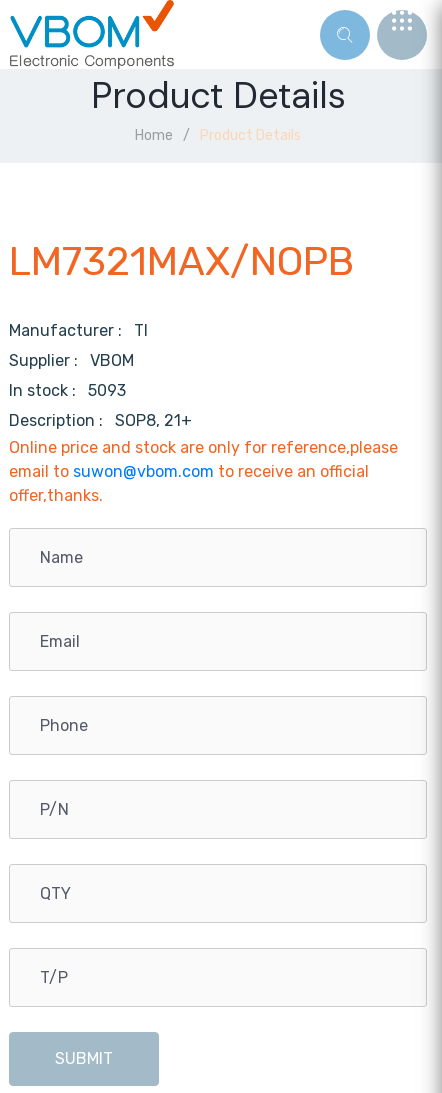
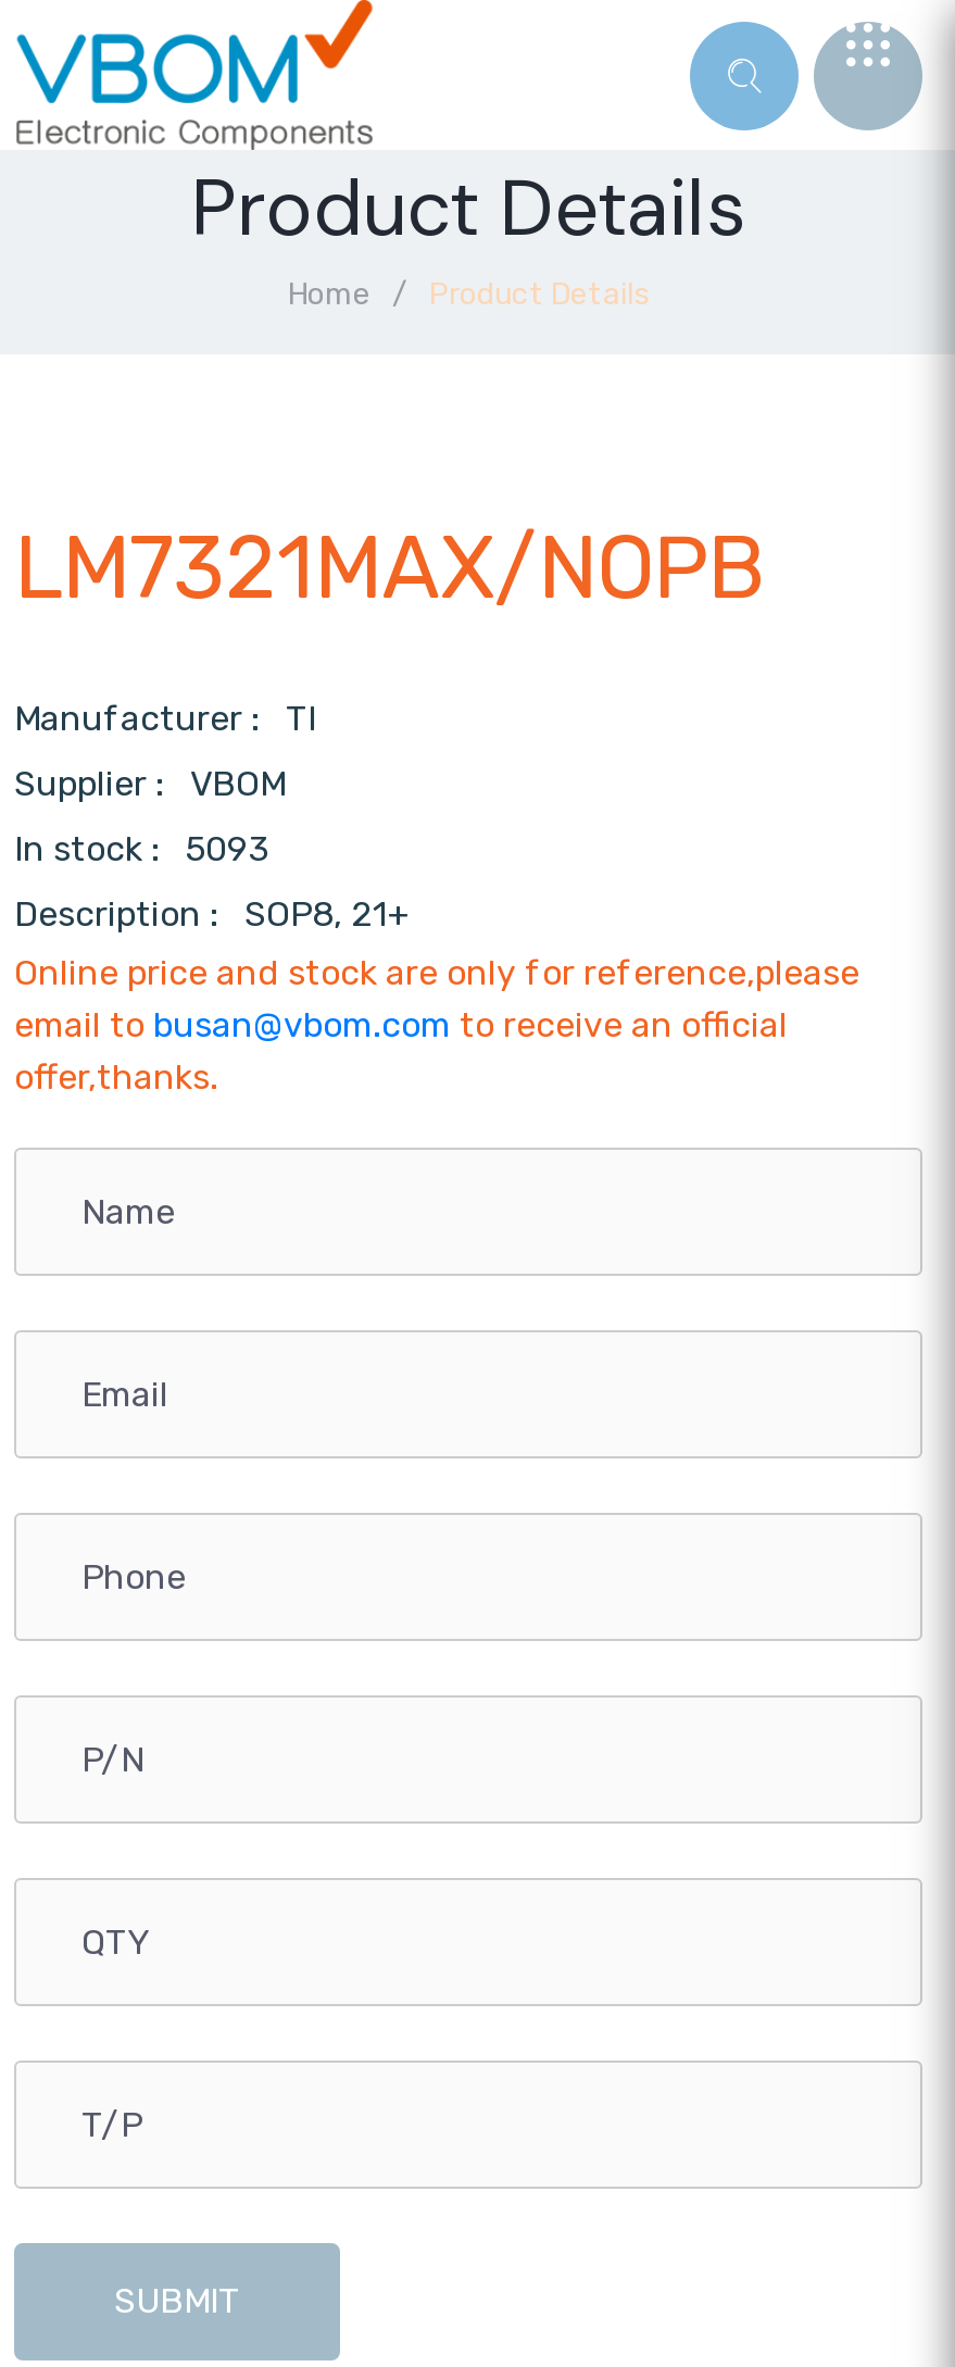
- email to suwon@vbom.com to receive an official
+ email to busan@vbom.com to receive an official
